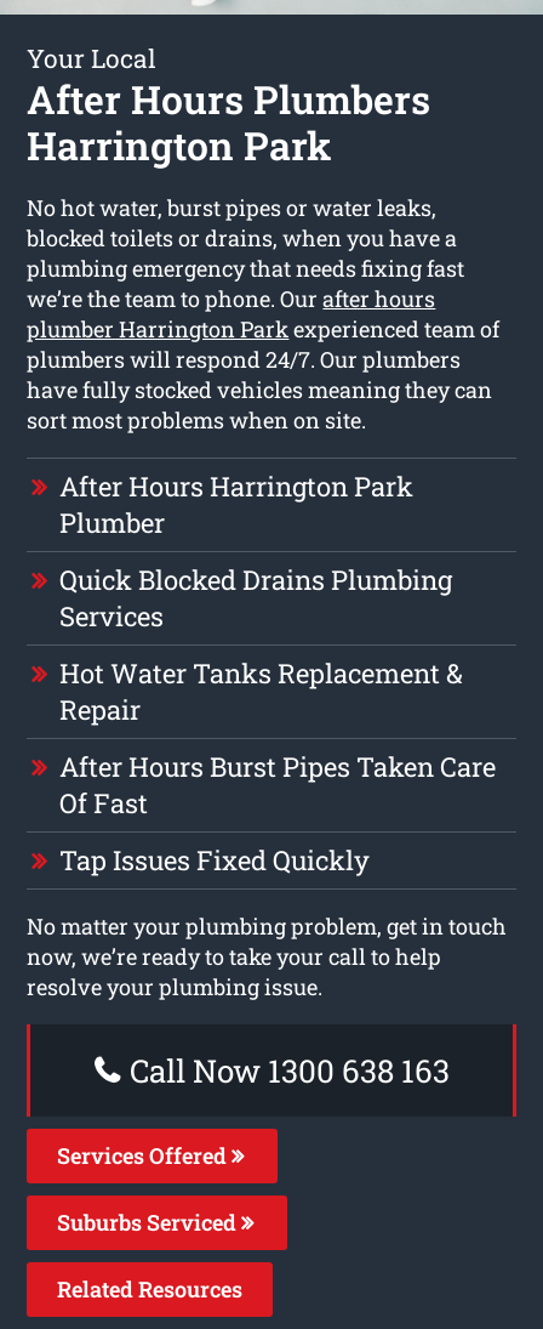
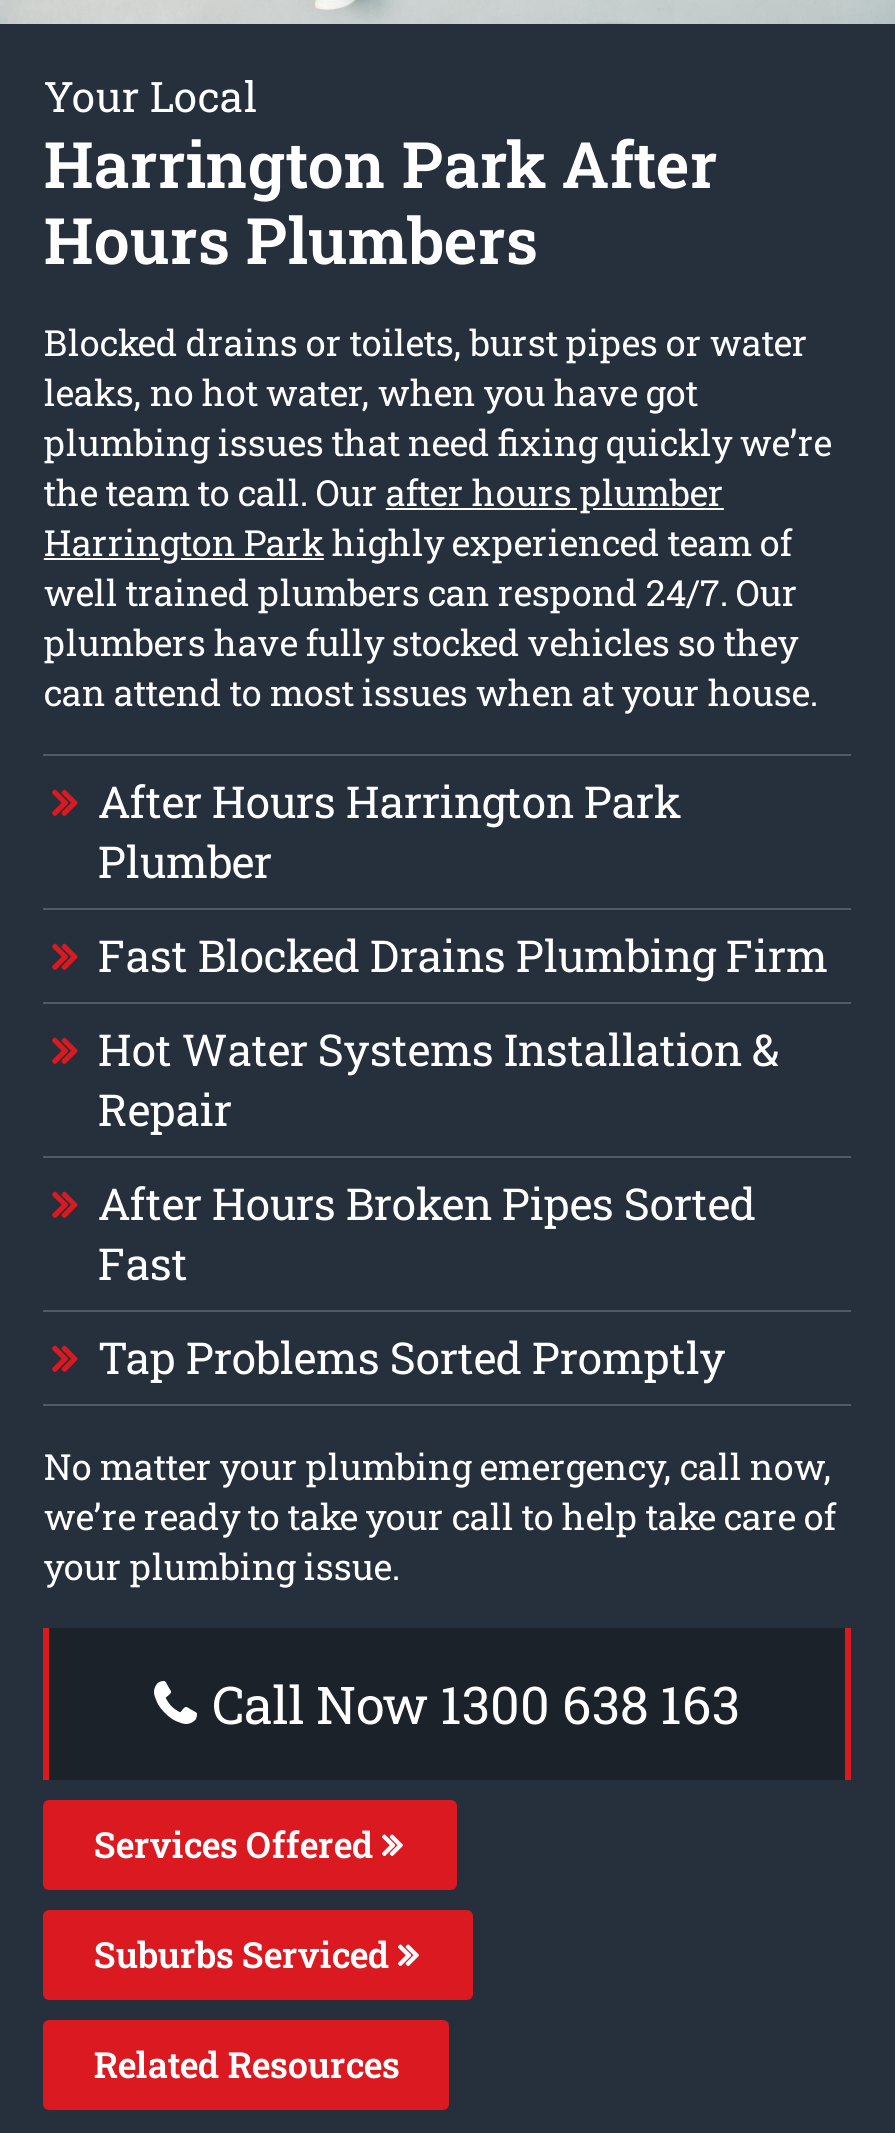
- After Hours Plumbers
- Harrington Park
- No hot water, burst pipes or water leaks,
- blocked toilets or drains, when you have a
- plumbing emergency that needs fixing fast
- we’re the team to phone. Our after hours
- plumber Harrington Parkexperienced team of
- plumbers will respond 24/7. Our plumbers
- have fully stocked vehicles meaning they can
- sort most problems when on site.
+ Harrington Park After
+ Hours Plumbers
+ Blocked drains or toilets, burst pipes or water
+ leaks, no hot water, when you have got
+ plumbing issues that need fixing quickly we’re
+ the team to call. Our after hours plumber
+ Harrington Parkhighly experienced team of
+ well trained plumbers can respond 24/7. Our
+ plumbers have fully stocked vehicles so they
+ can attend to most issues when at your house.

- Quick Blocked Drains Plumbing
- Services
+ Fast Blocked Drains Plumbing Firm

- Hot Water Tanks Replacement &
+ Hot Water Systems Installation &

- After Hours Burst Pipes Taken Care
- Of Fast
+ After Hours Broken Pipes Sorted
+ Fast

- Tap Issues Fixed Quickly
+ Tap Problems Sorted Promptly

- No matter your plumbing problem, get in touch
- now, we’re ready to take your call to help
- resolve your plumbing issue.
+ No matter your plumbing emergency, call now,
+ we’re ready to take your call to help take care of
+ your plumbing issue.
